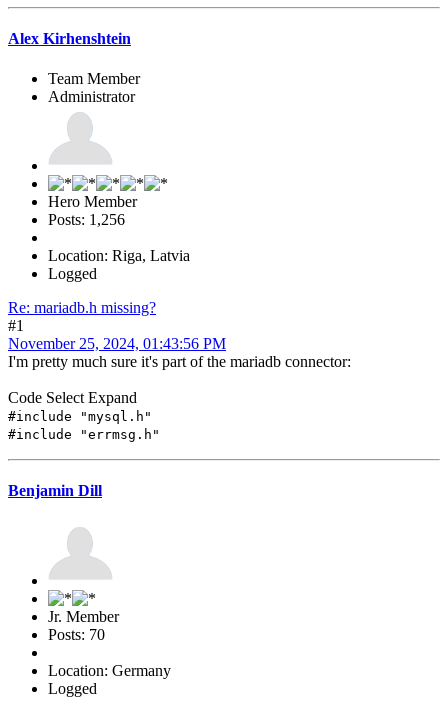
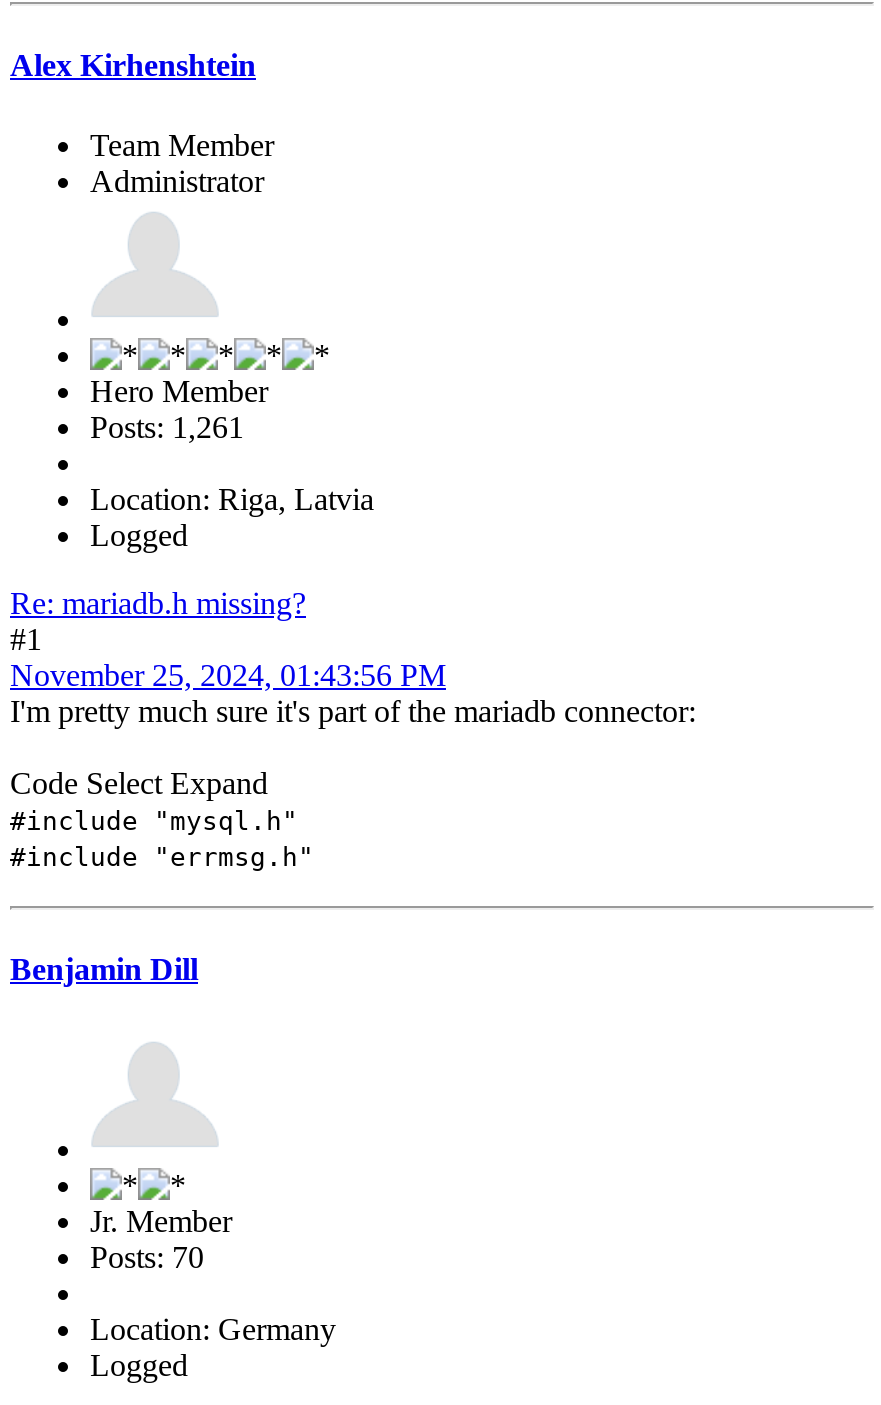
- Posts: 1,256
+ Posts: 1,261
